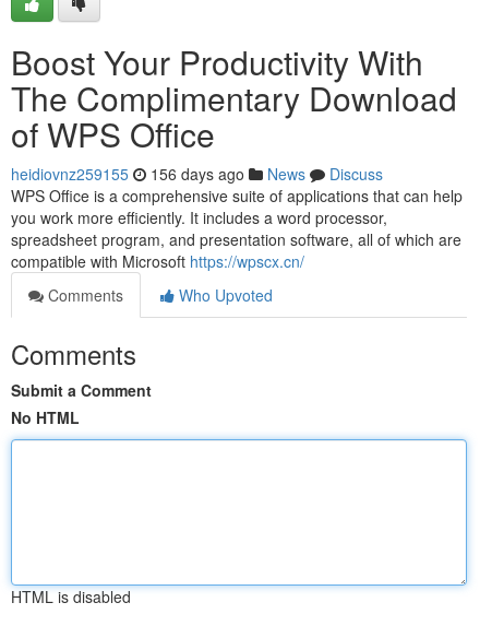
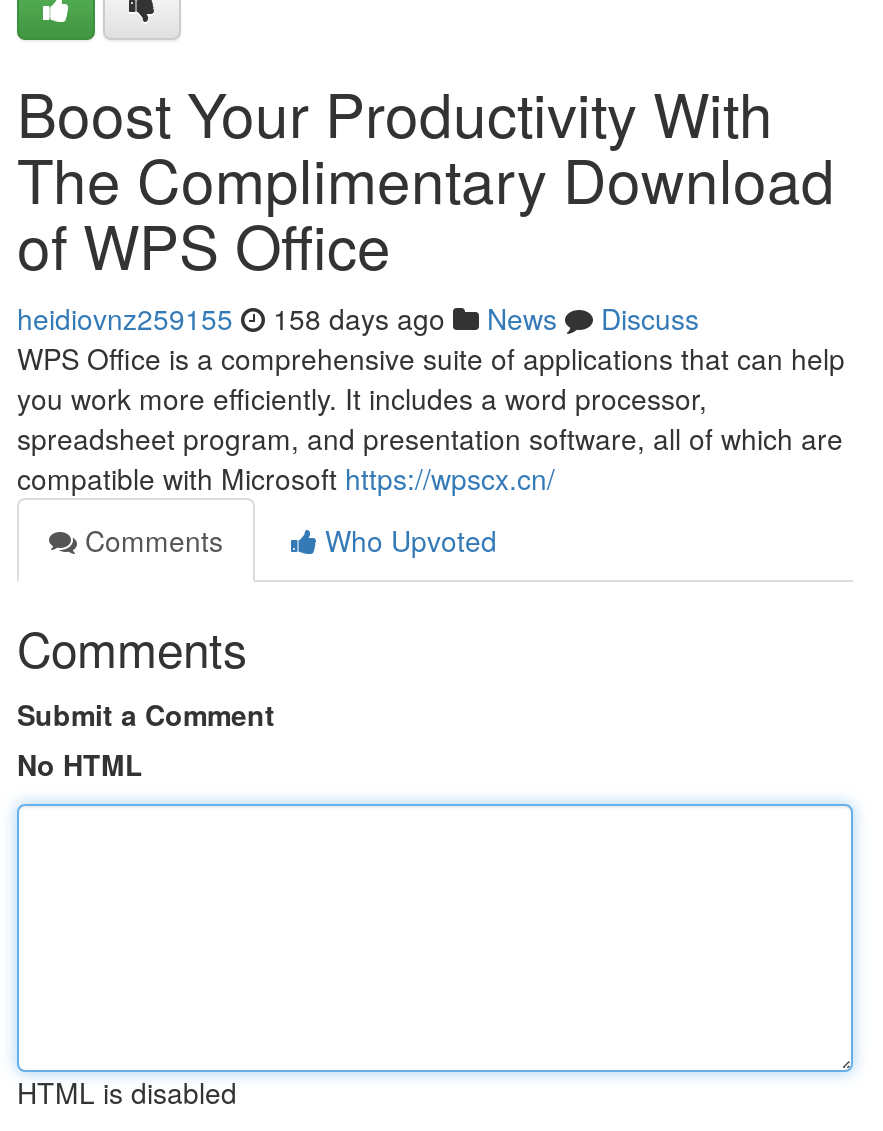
- heidiovnz259155 156 days ago News Discuss
+ heidiovnz259155 158 days ago News Discuss
